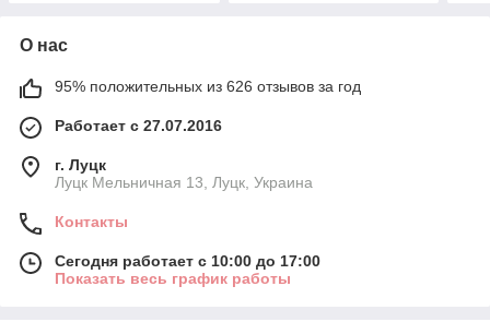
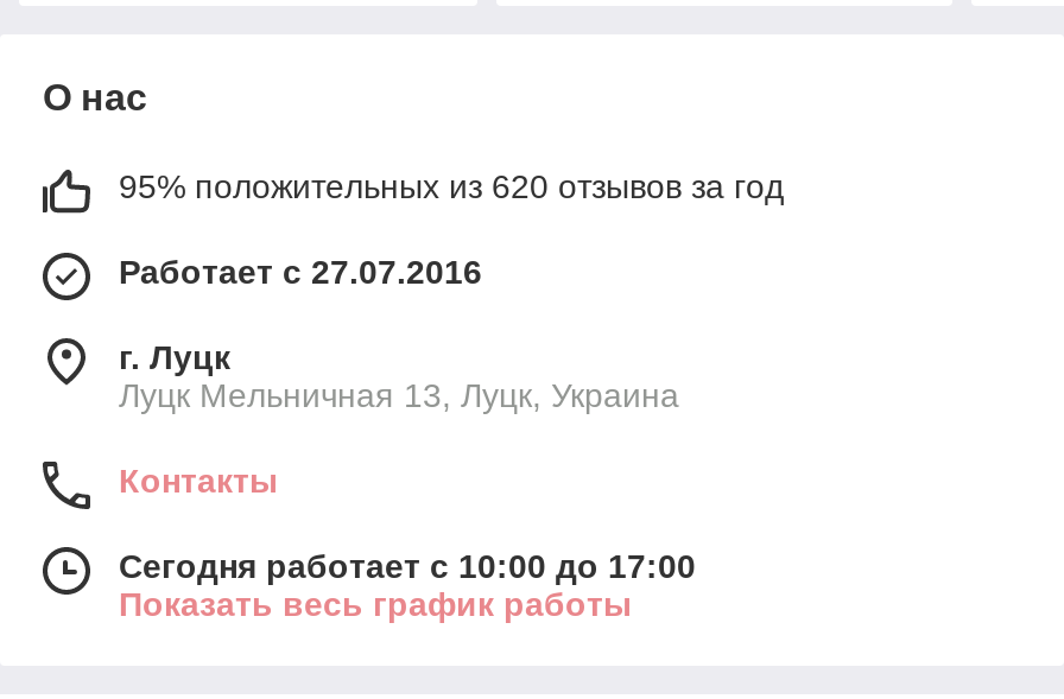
- 95% положительных из 626 отзывов за год
+ 95% положительных из 620 отзывов за год
